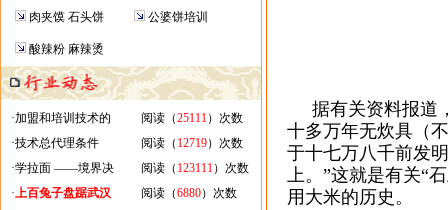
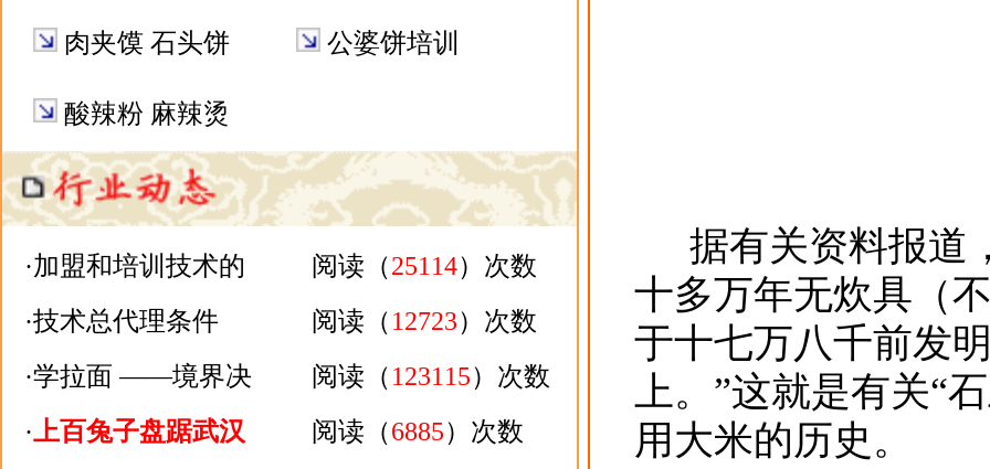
- 阅读（25111）次数
+ 阅读（25114）次数

- 阅读（12719）次数
+ 阅读（12723）次数

- ·学拉面 ——境界决 阅读（123111）次数
+ ·学拉面 ——境界决 阅读（123115）次数

- 阅读（6880）次数
+ 阅读（6885）次数
